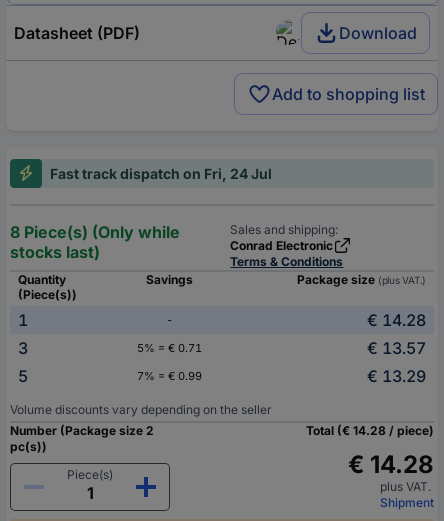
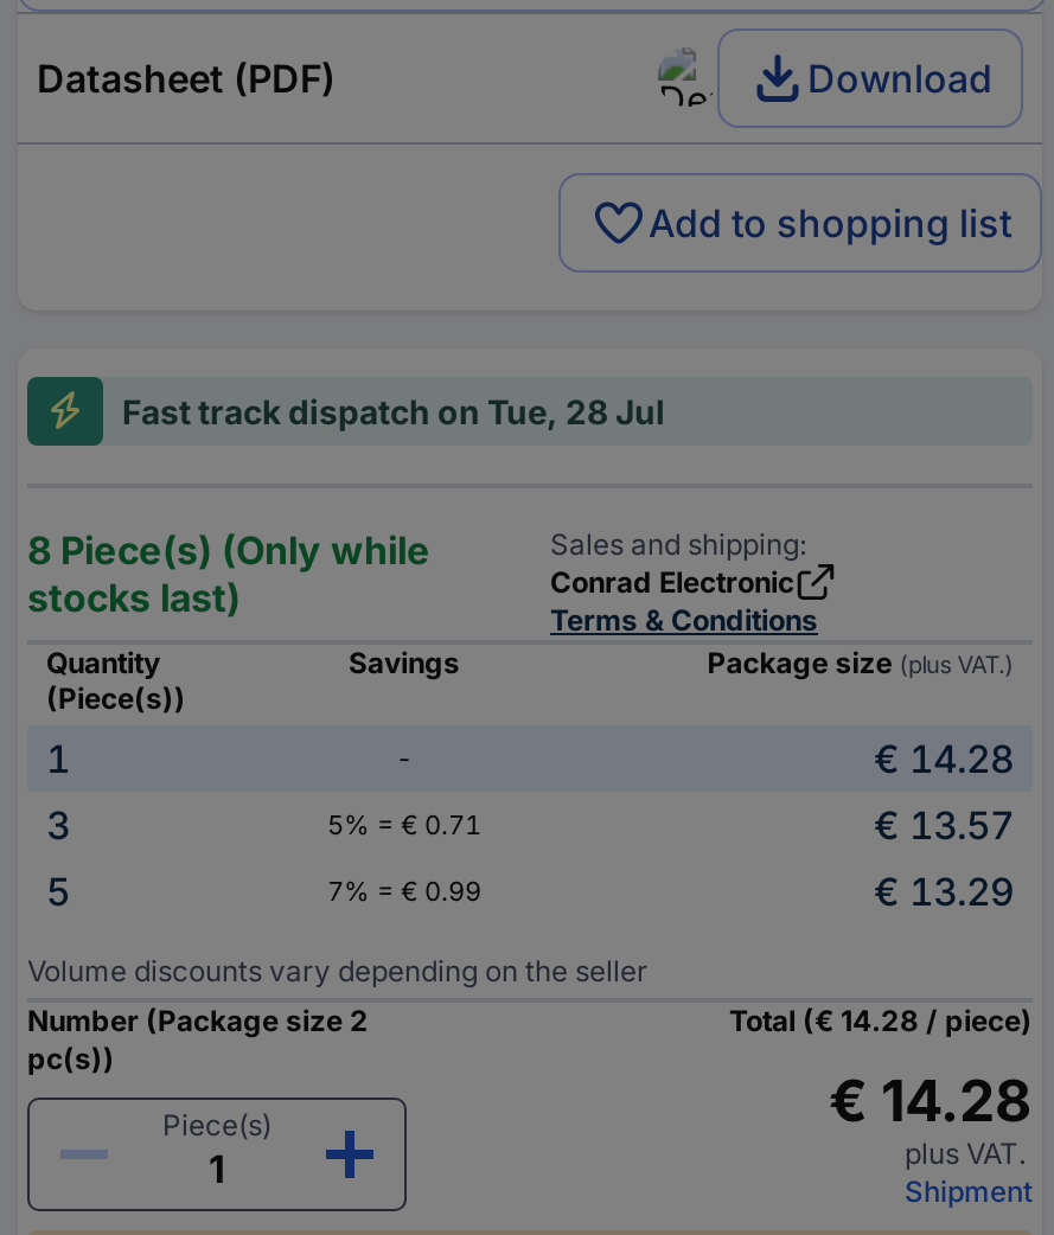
- Fast track dispatch on Fri, 24 Jul
+ Fast track dispatch on Tue, 28 Jul
